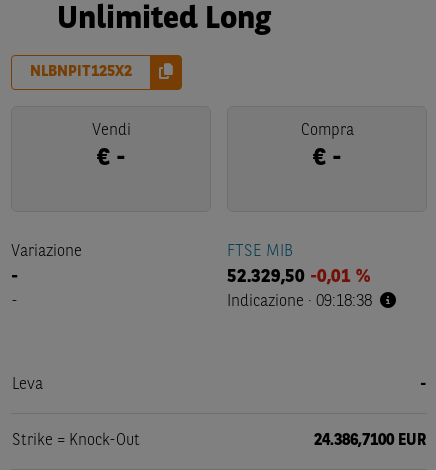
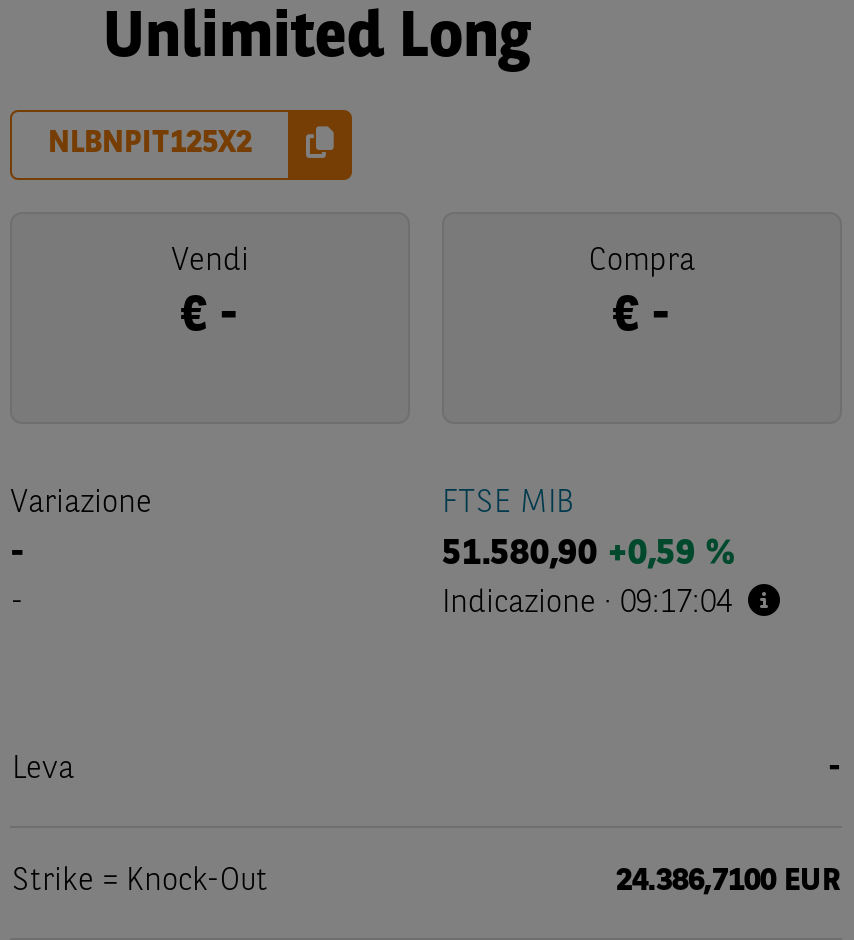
- 52.329,50 -0,01 %
+ 51.580,90 +0,59 %

- Indicazione · 09:18:38
+ Indicazione · 09:17:04
